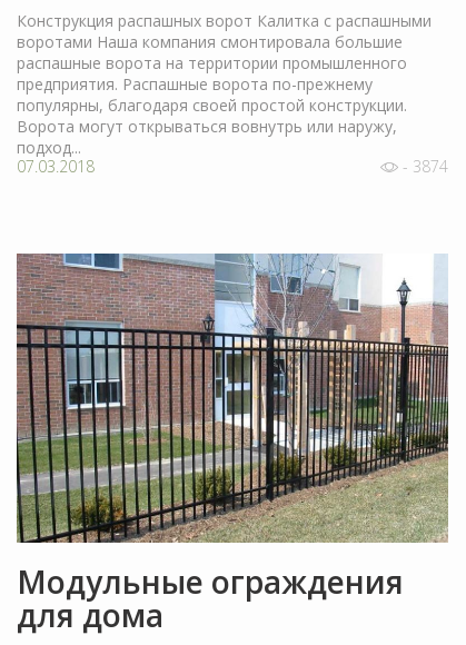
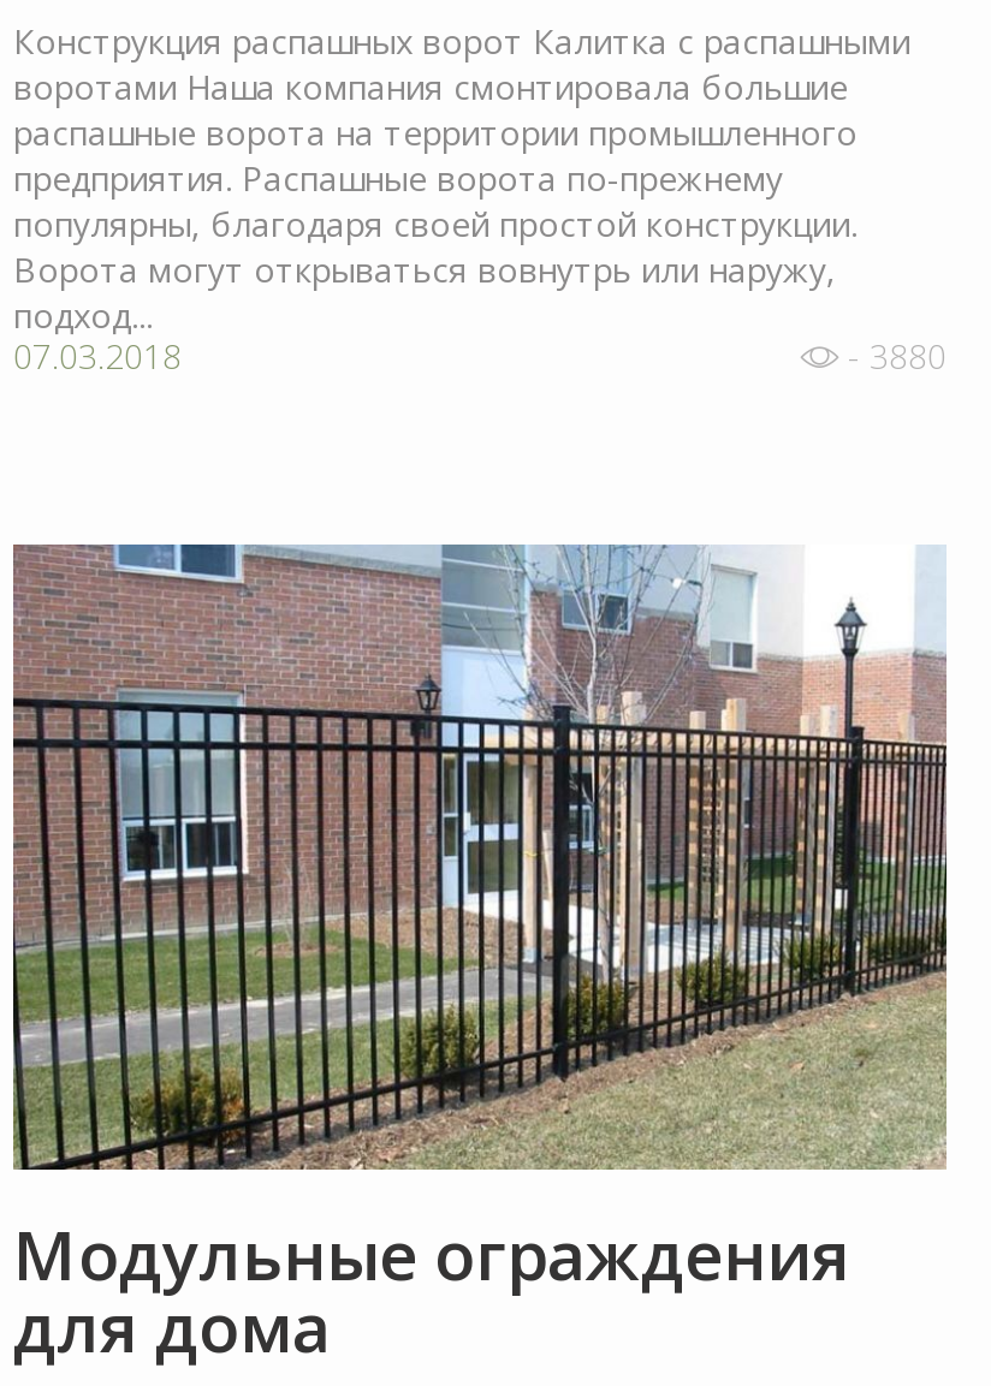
- - 3874
+ - 3880
